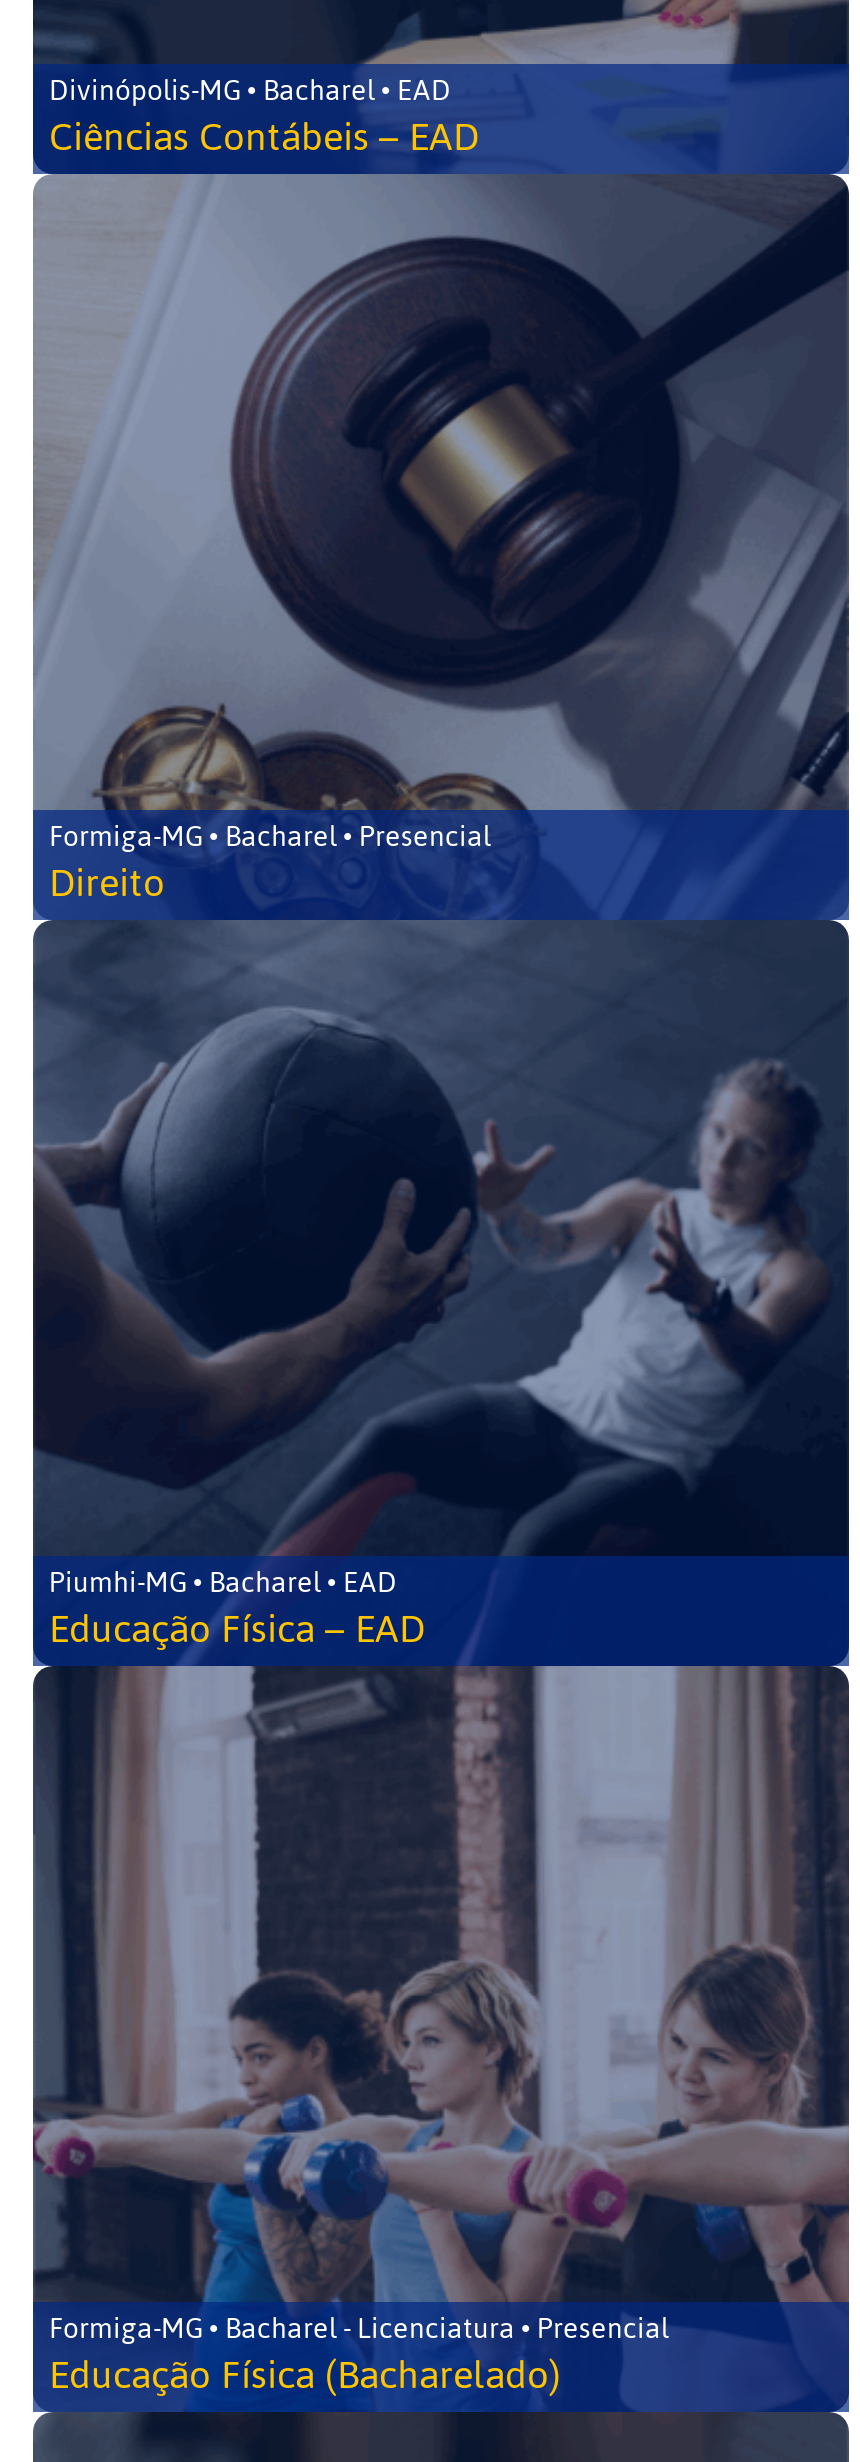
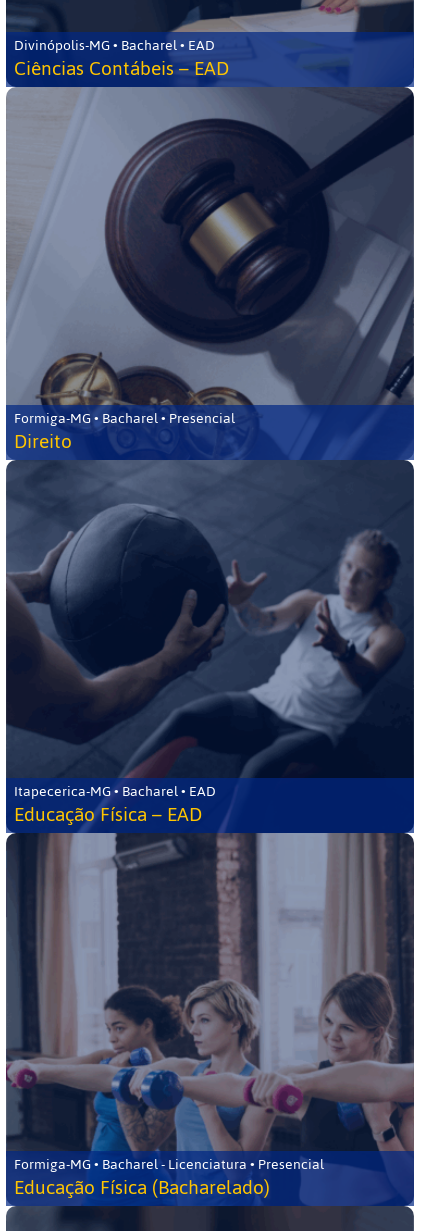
- Piumhi-MG • Bacharel • EAD
+ Itapecerica-MG • Bacharel • EAD
